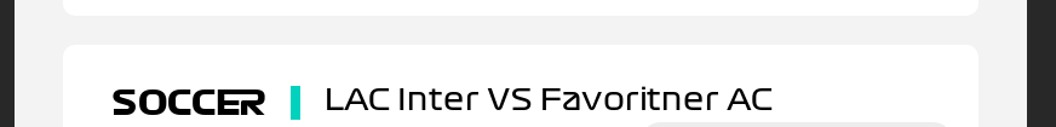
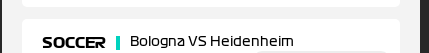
- LAC Inter VS Favoritner AC
+ Bologna VS Heidenheim
